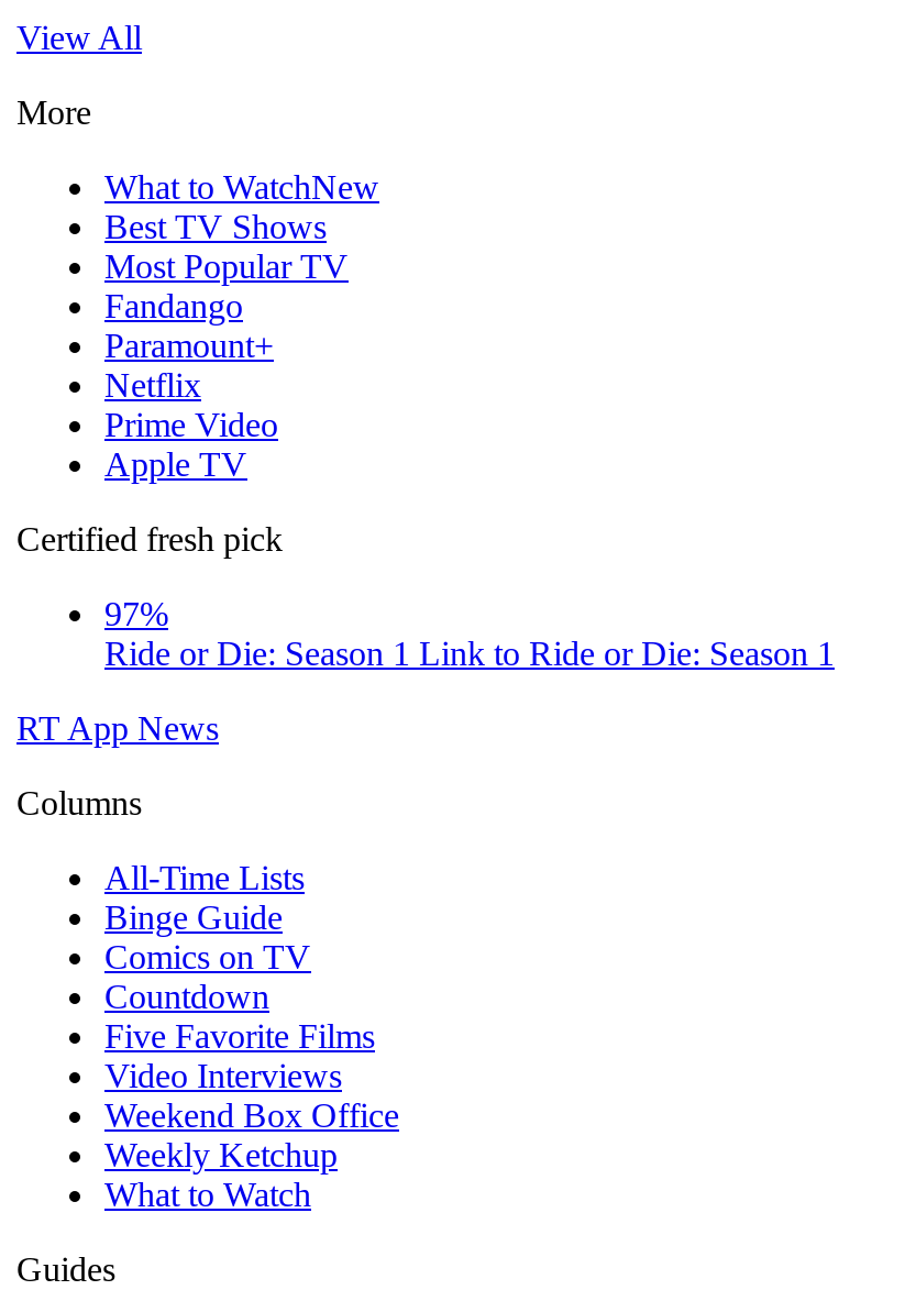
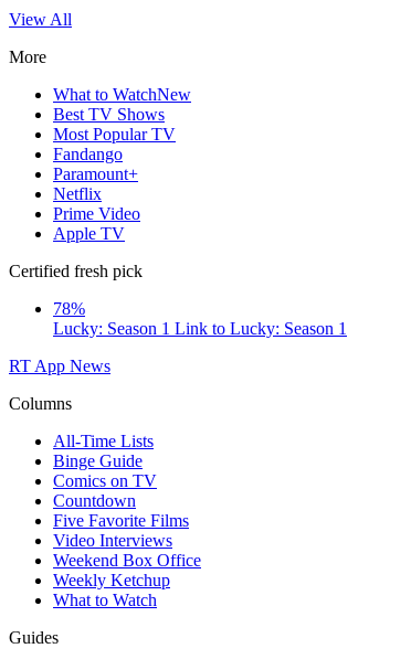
- 97%
- Ride or Die: Season 1 Link to Ride or Die: Season 1
+ 78%
+ Lucky: Season 1 Link to Lucky: Season 1
